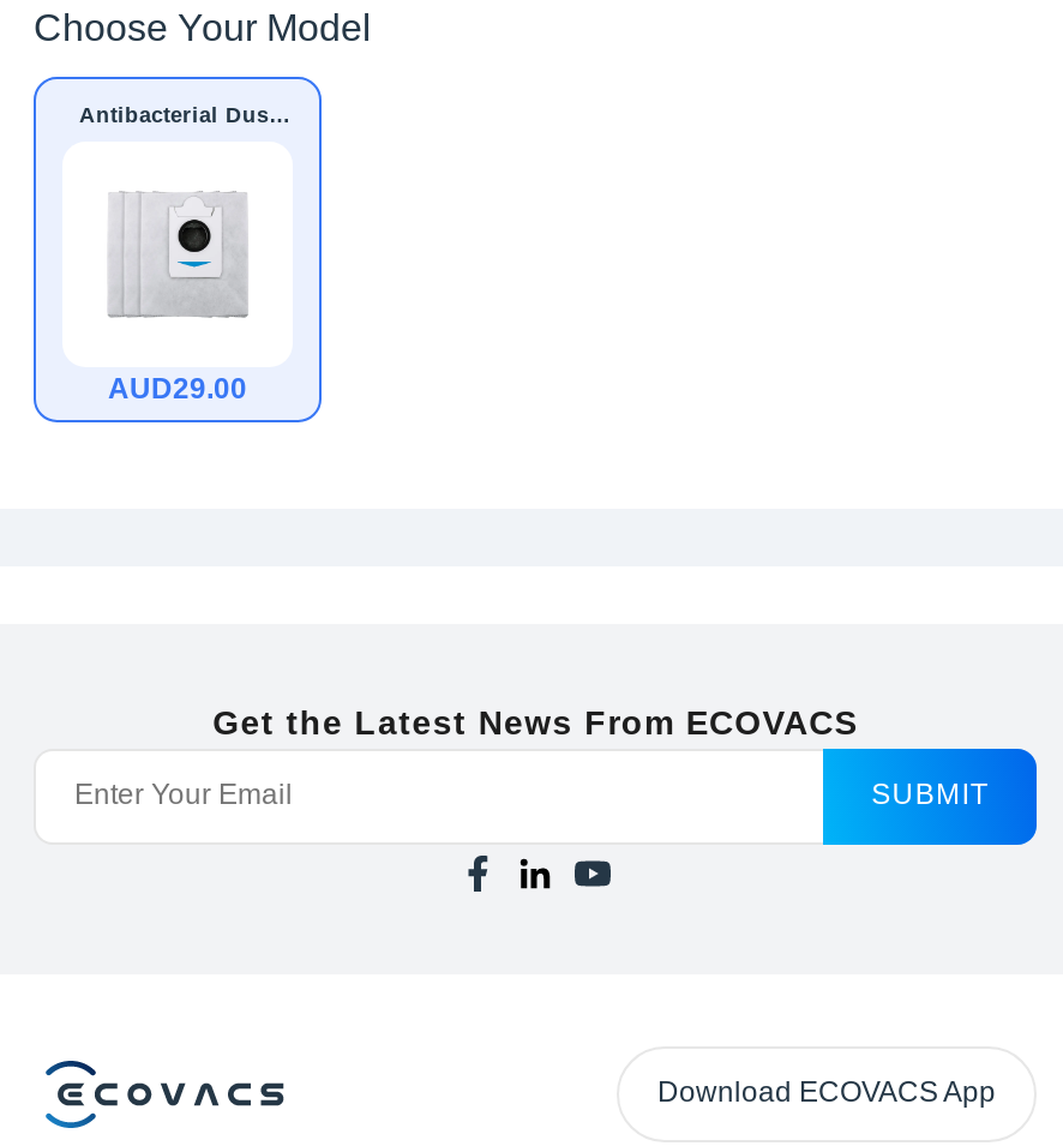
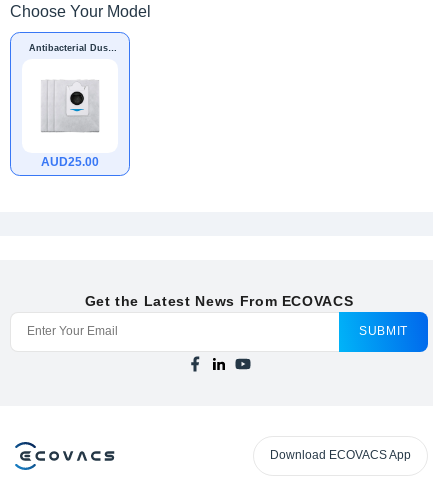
- AUD29.00
+ AUD25.00
